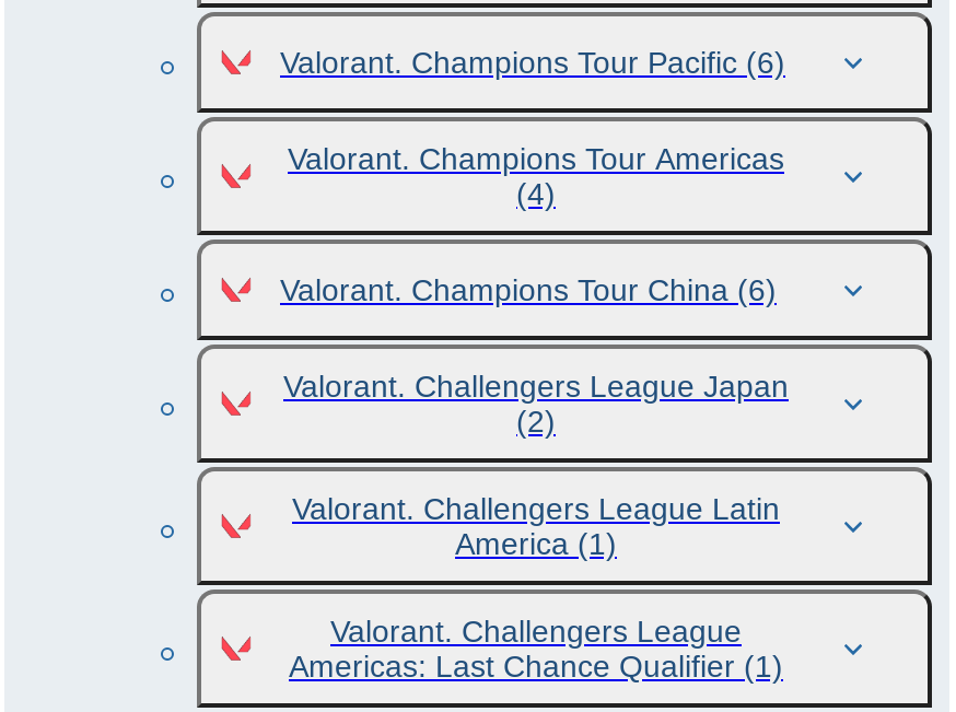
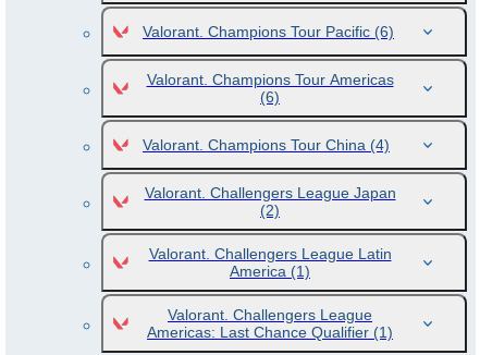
- (4)
+ (6)

- Valorant. Champions Tour China (6)
+ Valorant. Champions Tour China (4)
